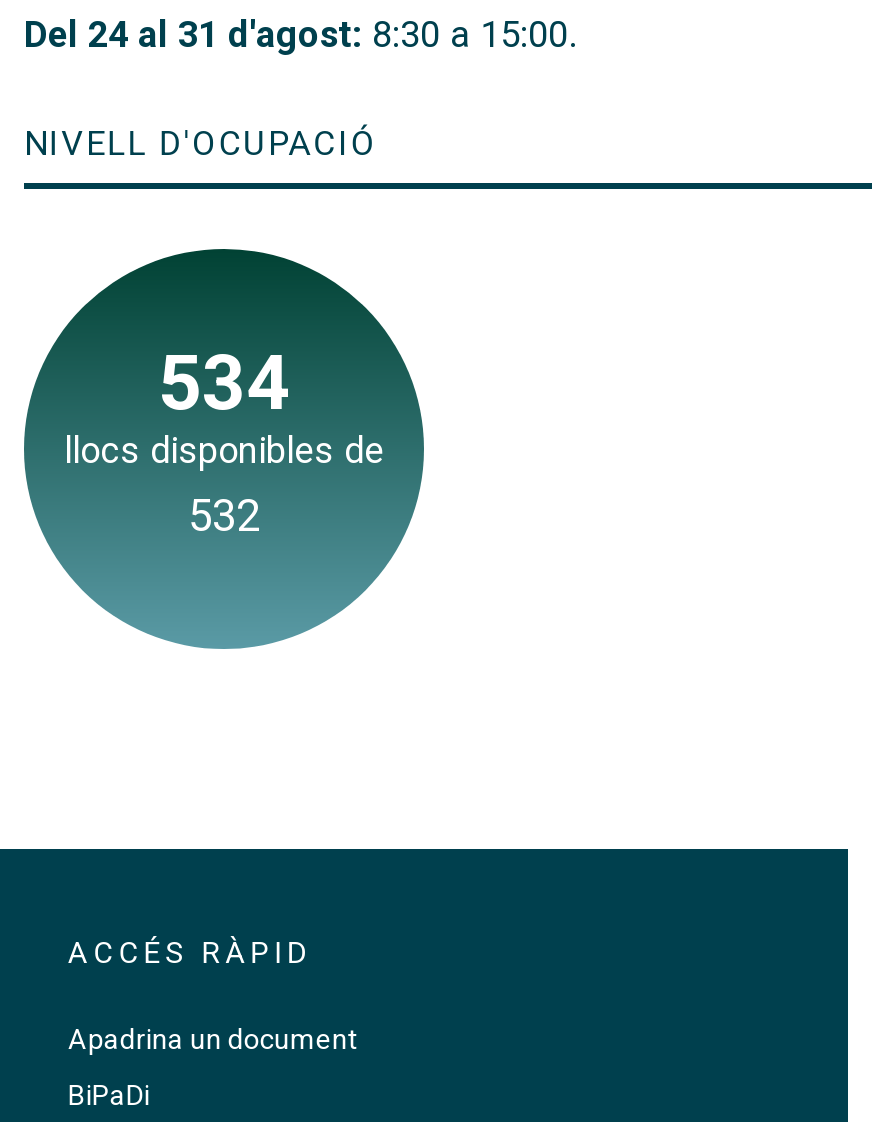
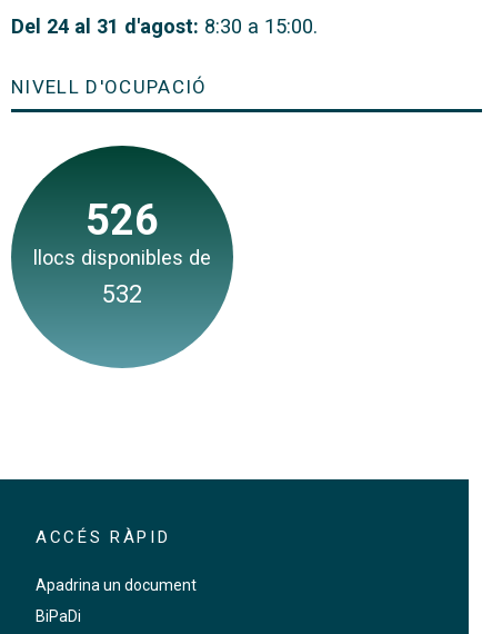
- 534
+ 526
